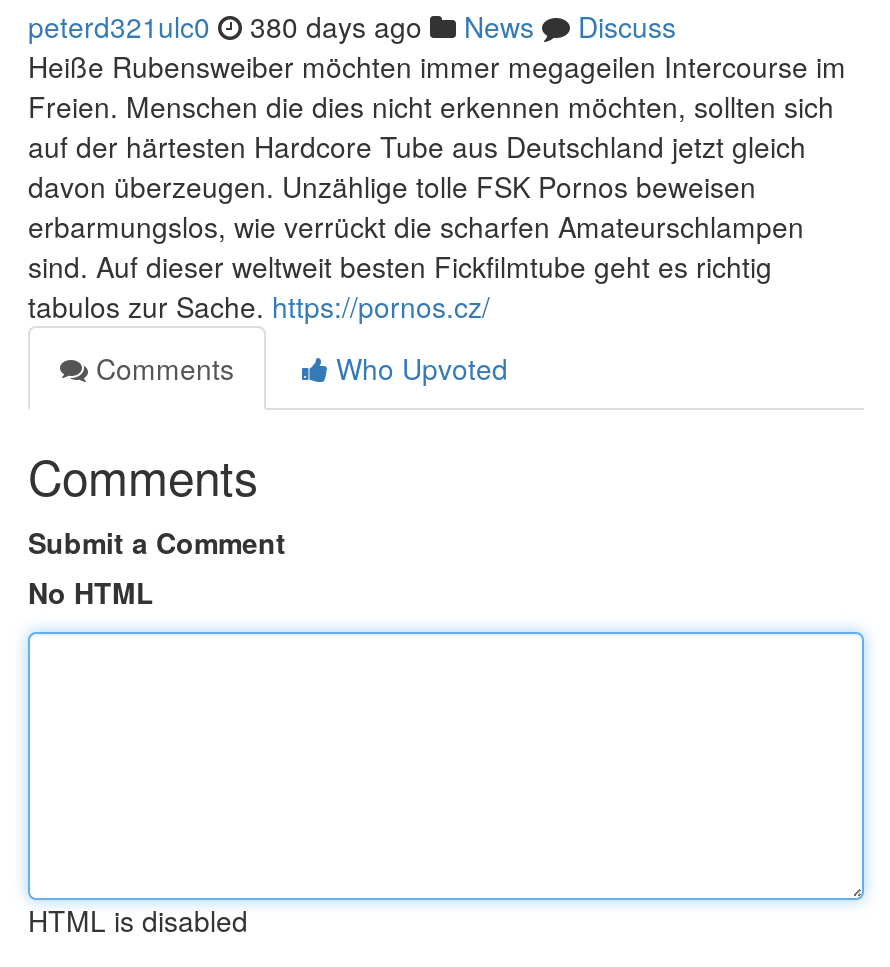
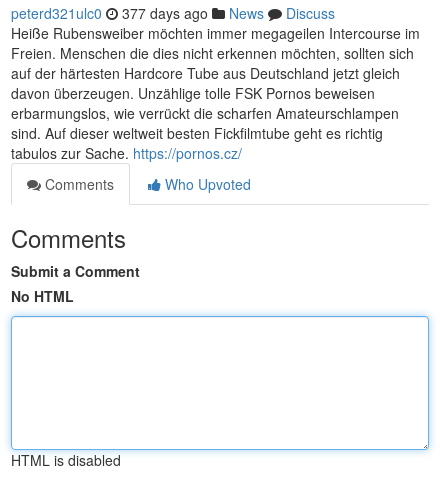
- peterd321ulc0 380 days ago News Discuss
+ peterd321ulc0 377 days ago News Discuss
